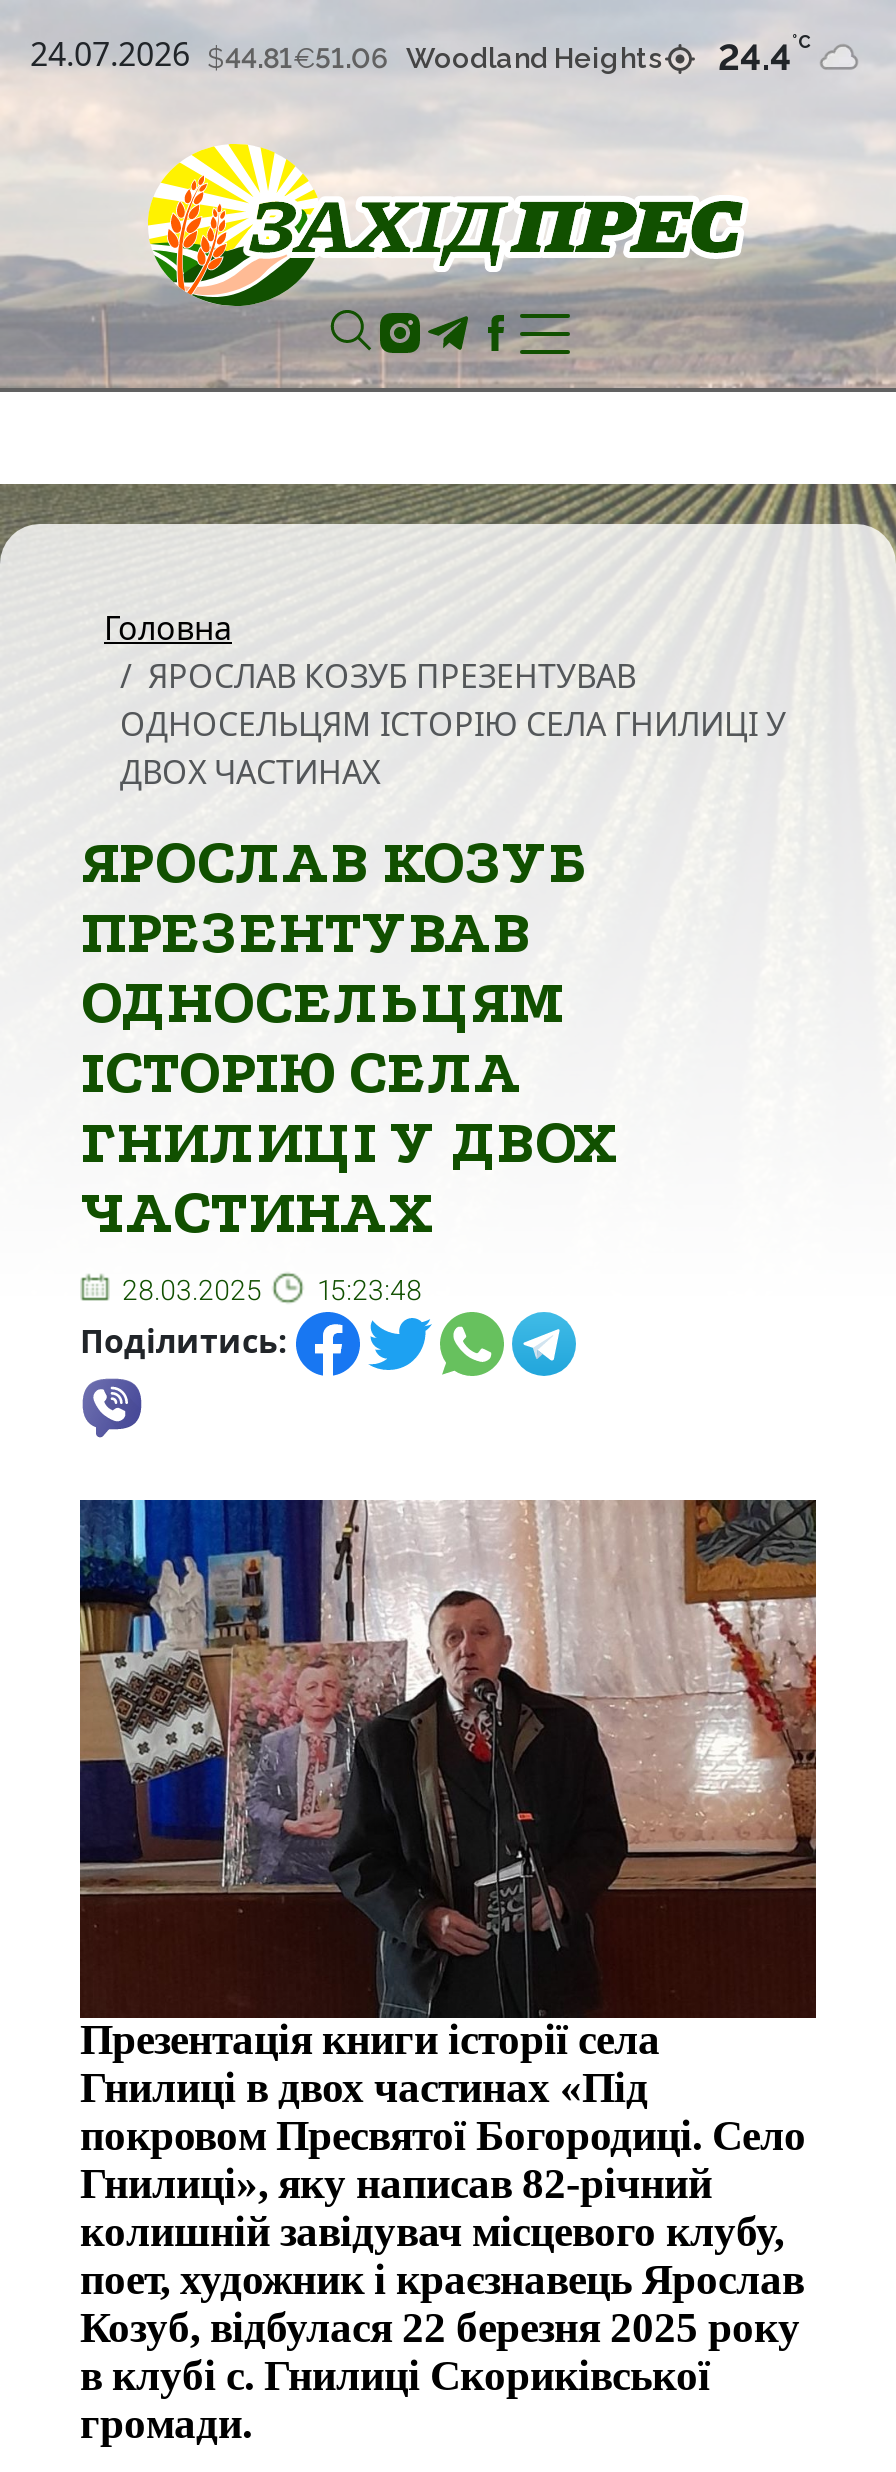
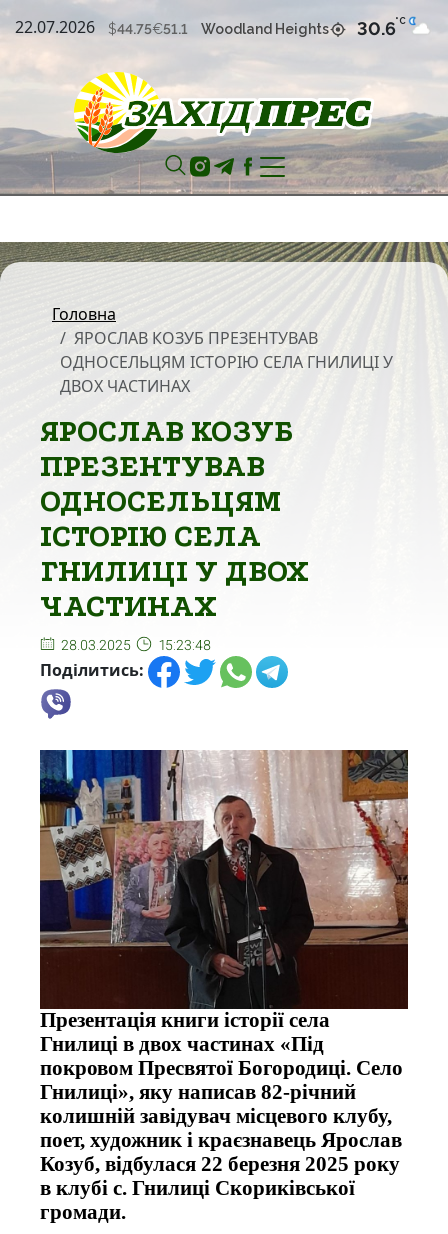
- 24.07.2026 $44.81€51.06 Woodland Heights
- 24.4°С
+ 22.07.2026
+ $44.75€51.1
+ Woodland Heights
+ 30.6°С
